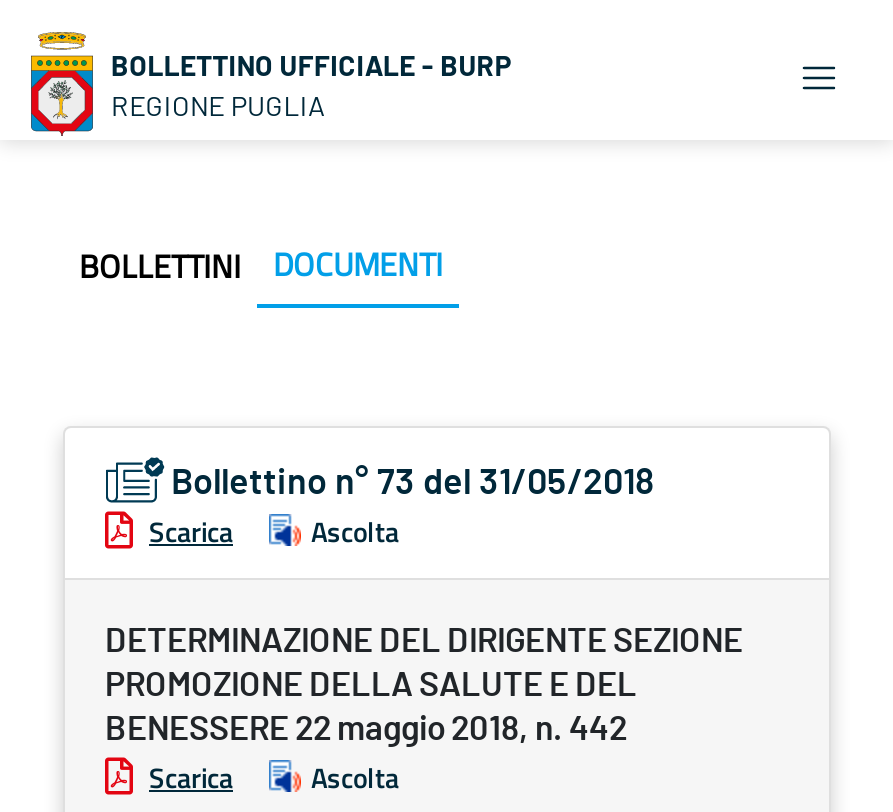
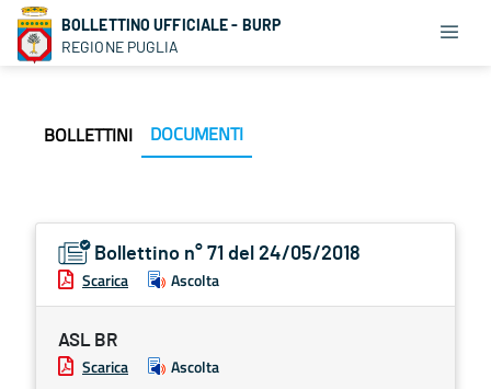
- Bollettino n° 73 del 31/05/2018
+ Bollettino n° 71 del 24/05/2018

- DETERMINAZIONE DEL DIRIGENTE SEZIONE
- PROMOZIONE DELLA SALUTE E DEL
- BENESSERE 22 maggio 2018, n. 442
+ ASL BR
